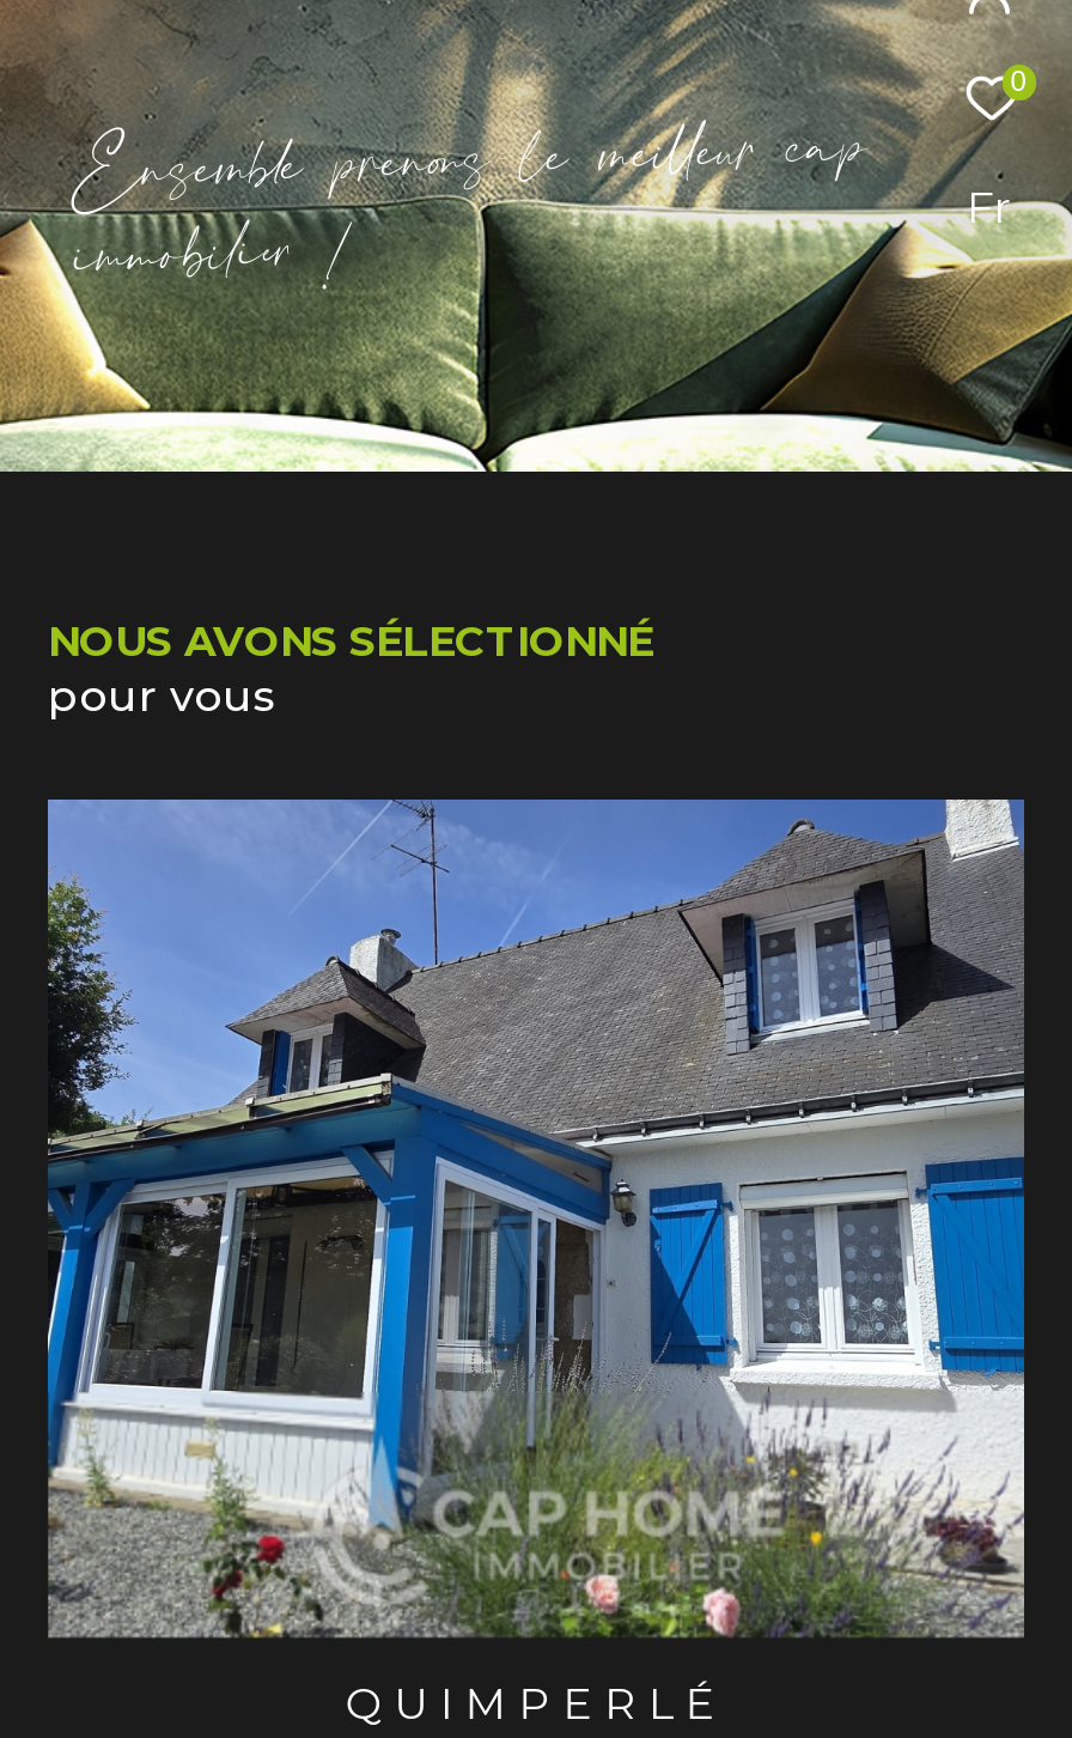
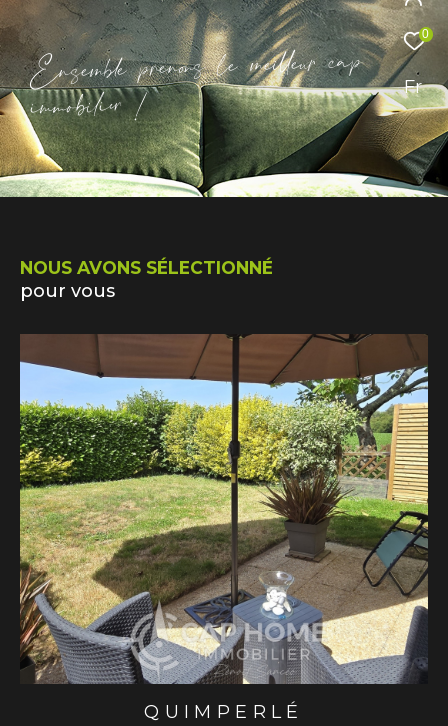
- [image]
+ [image]
